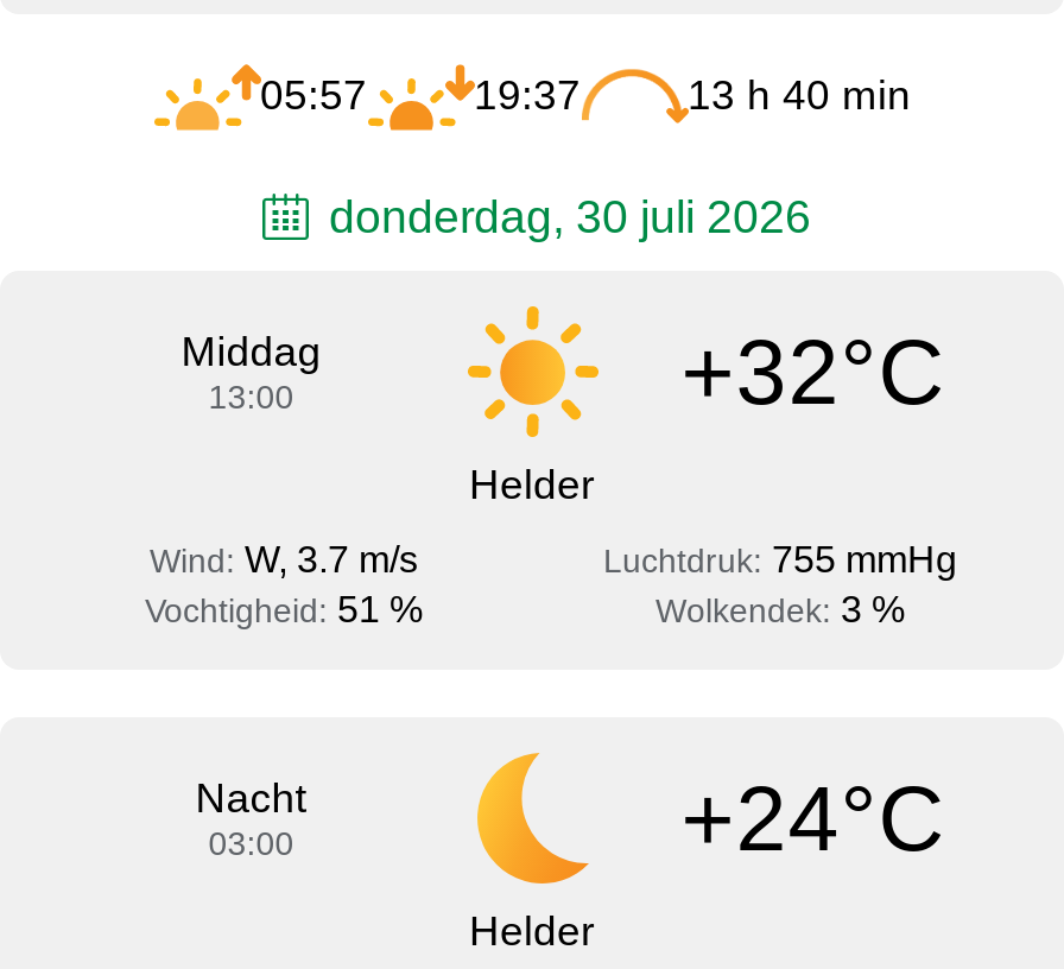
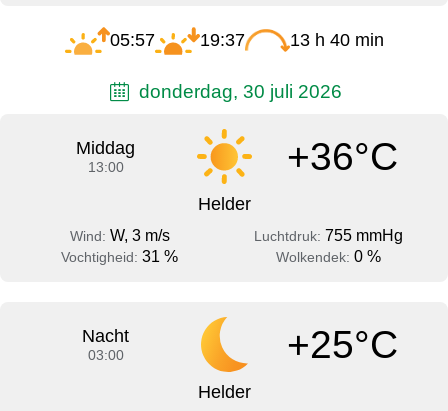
- +32°C
+ +36°C

- Wind: W, 3.7 m/s
+ Wind: W, 3 m/s

- Vochtigheid: 51 %
+ Vochtigheid: 31 %

- Wolkendek: 3 %
+ Wolkendek: 0 %

- +24°C
+ +25°C
